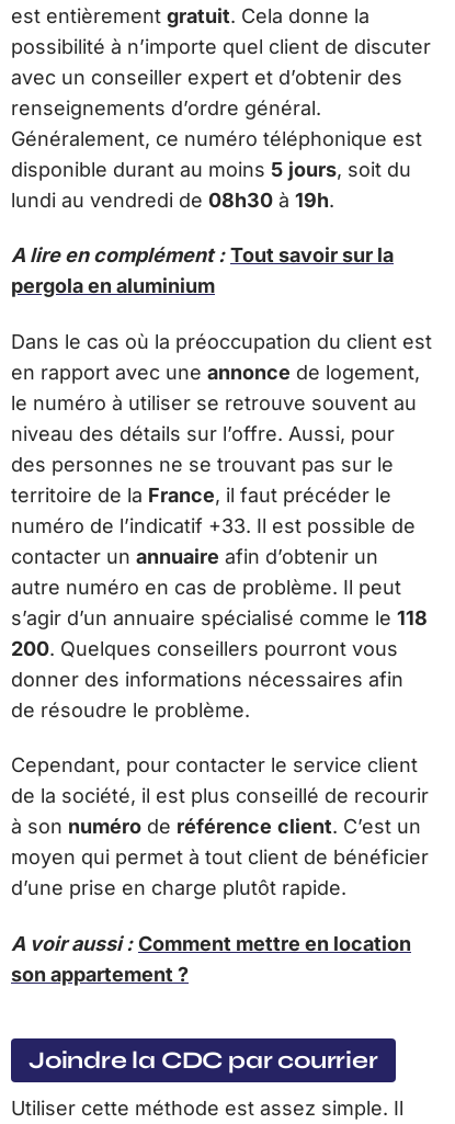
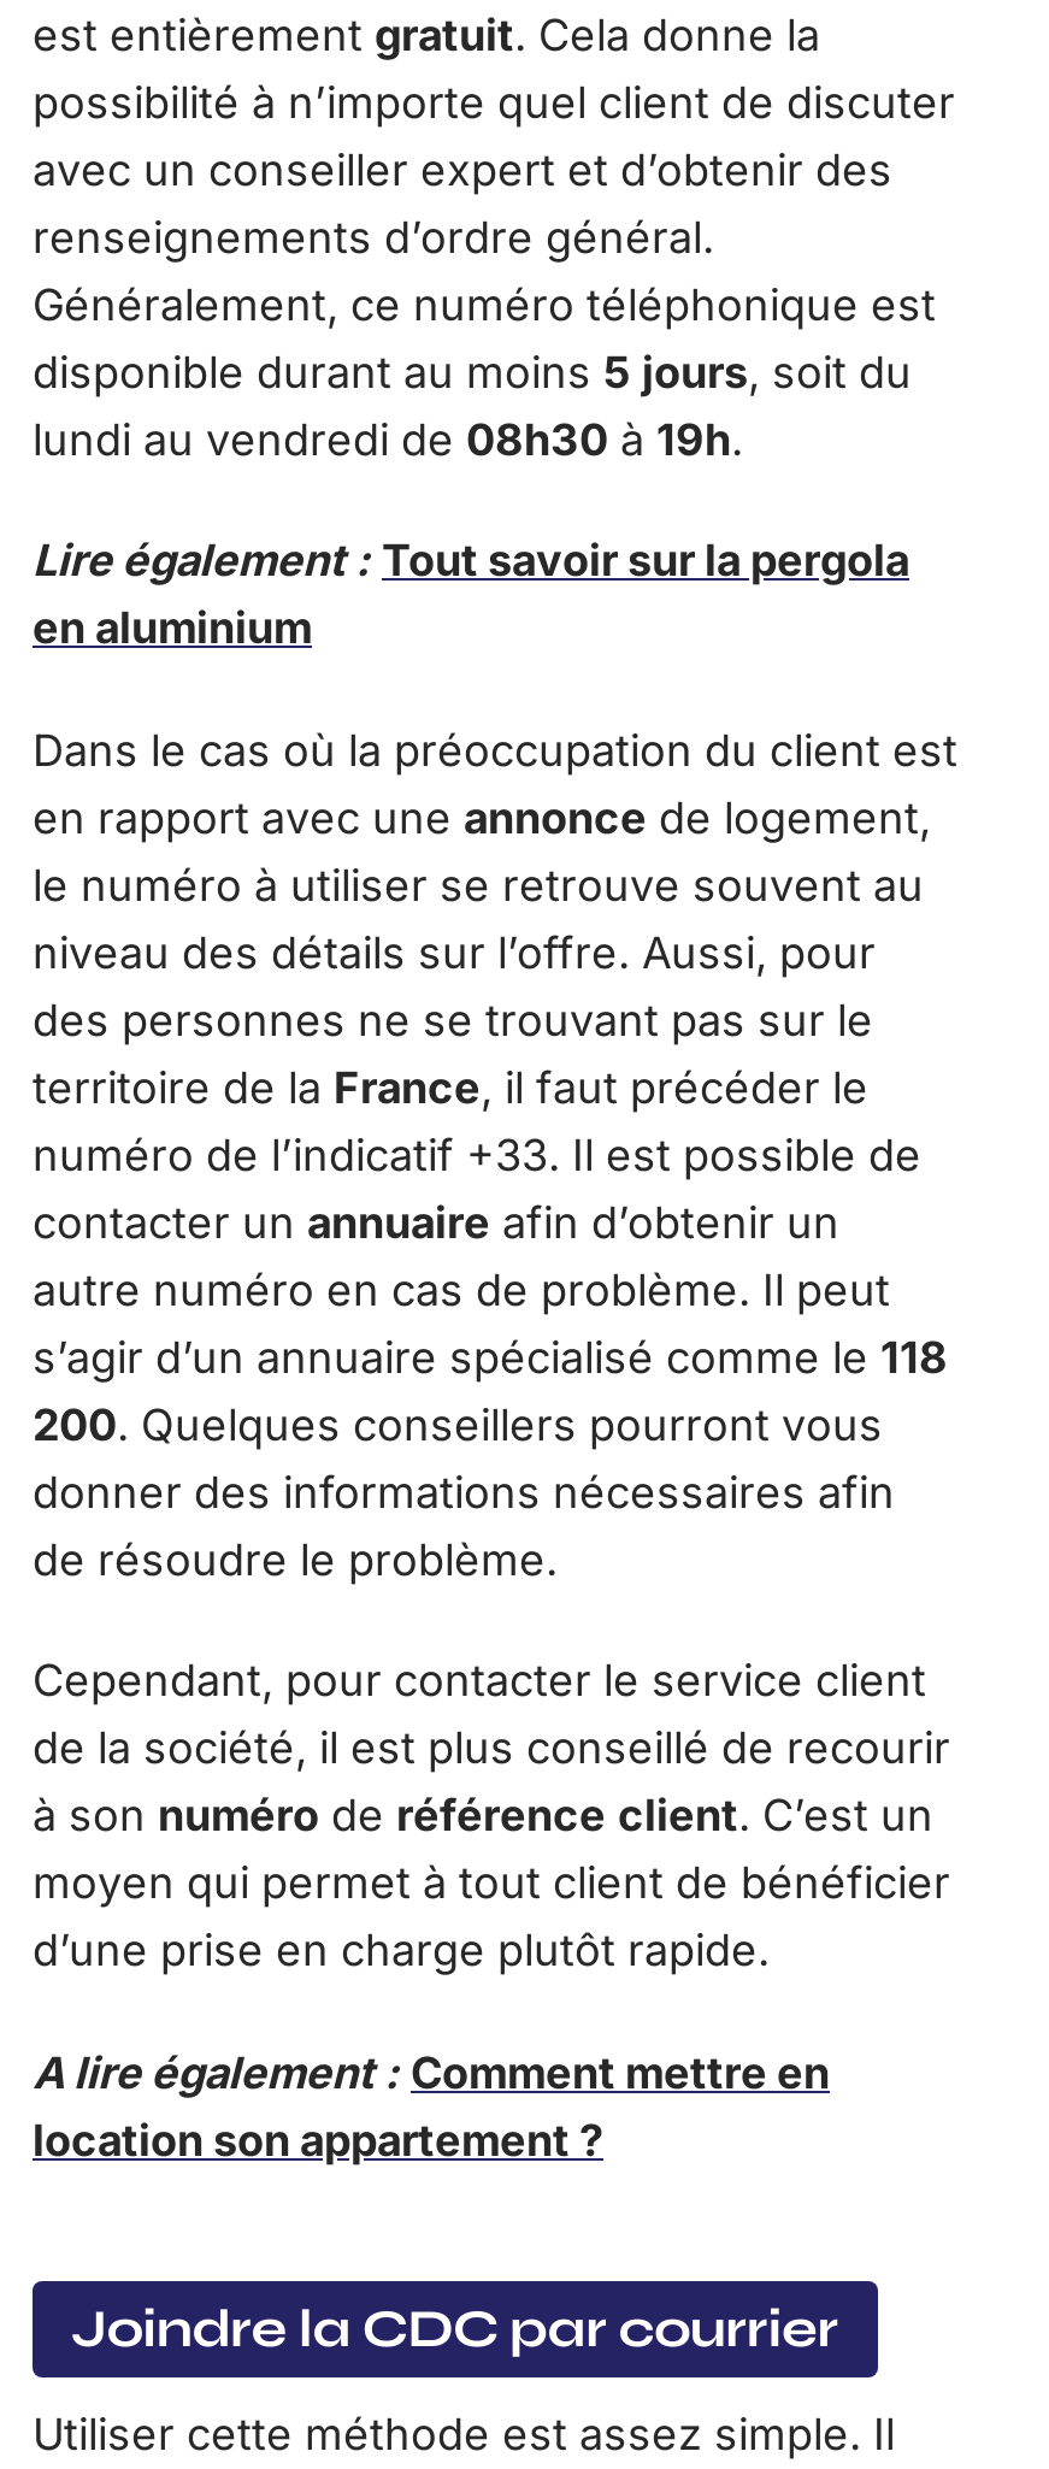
- A lire en complément : Tout savoir sur la
- pergola en aluminium
+ Lire également : Tout savoir sur la pergola
+ en aluminium

- A voir aussi : Comment mettre en location
- son appartement ?
+ A lire également : Comment mettre en
+ location son appartement ?
